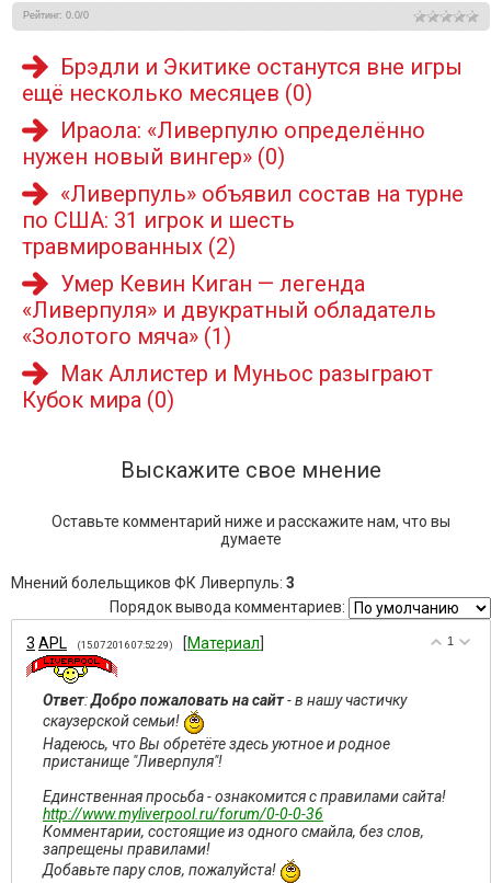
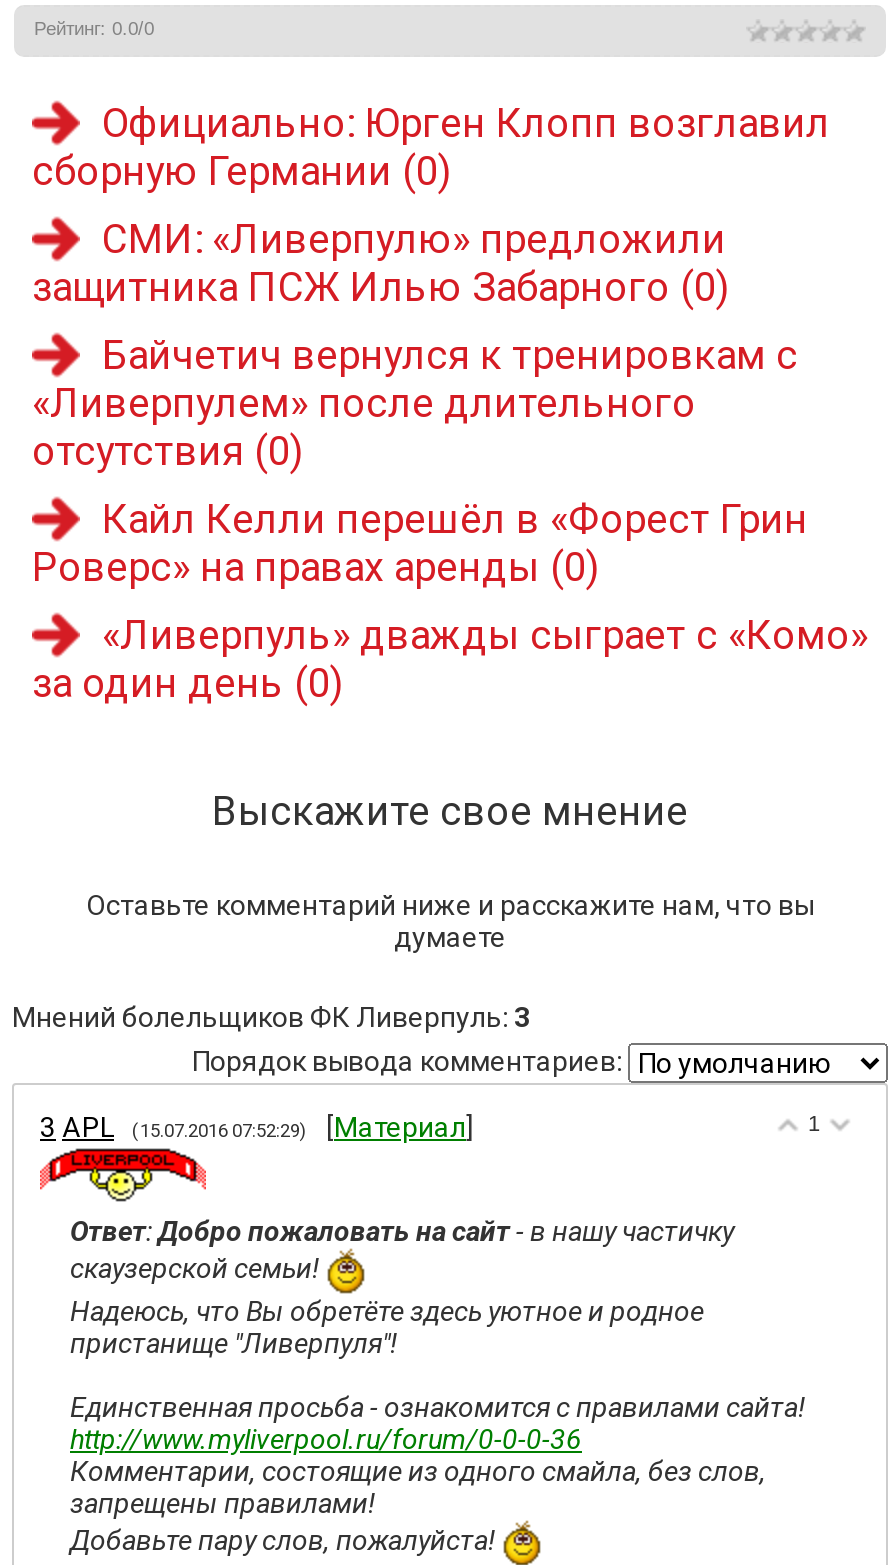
- Брэдли и Экитике останутся вне игры
- ещё несколько месяцев (0)
- Ираола: «Ливерпулю определённо
- нужен новый вингер» (0)
- «Ливерпуль» объявил состав на турне
- по США: 31 игрок и шесть
- травмированных (2)
- Умер Кевин Киган — легенда
- «Ливерпуля» и двукратный обладатель
- «Золотого мяча» (1)
- Мак Аллистер и Муньос разыграют
- Кубок мира (0)
+ Официально: Юрген Клопп возглавил
+ сборную Германии (0)
+ СМИ: «Ливерпулю» предложили
+ защитника ПСЖ Илью Забарного (0)
+ Байчетич вернулся к тренировкам с
+ «Ливерпулем» после длительного
+ отсутствия (0)
+ Кайл Келли перешёл в «Форест Грин
+ Роверс» на правах аренды (0)
+ «Ливерпуль» дважды сыграет с «Комо»
+ за один день (0)
